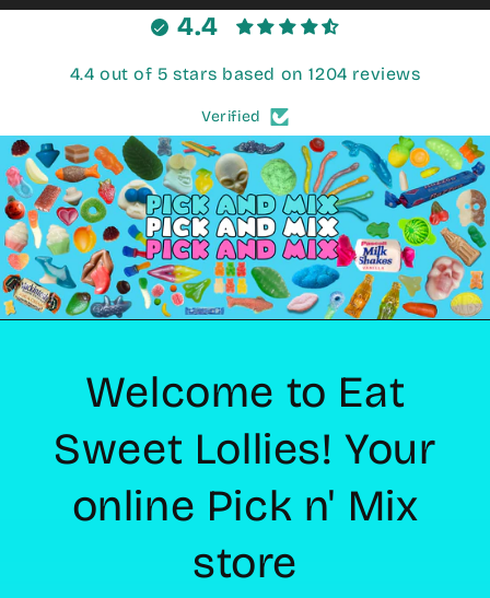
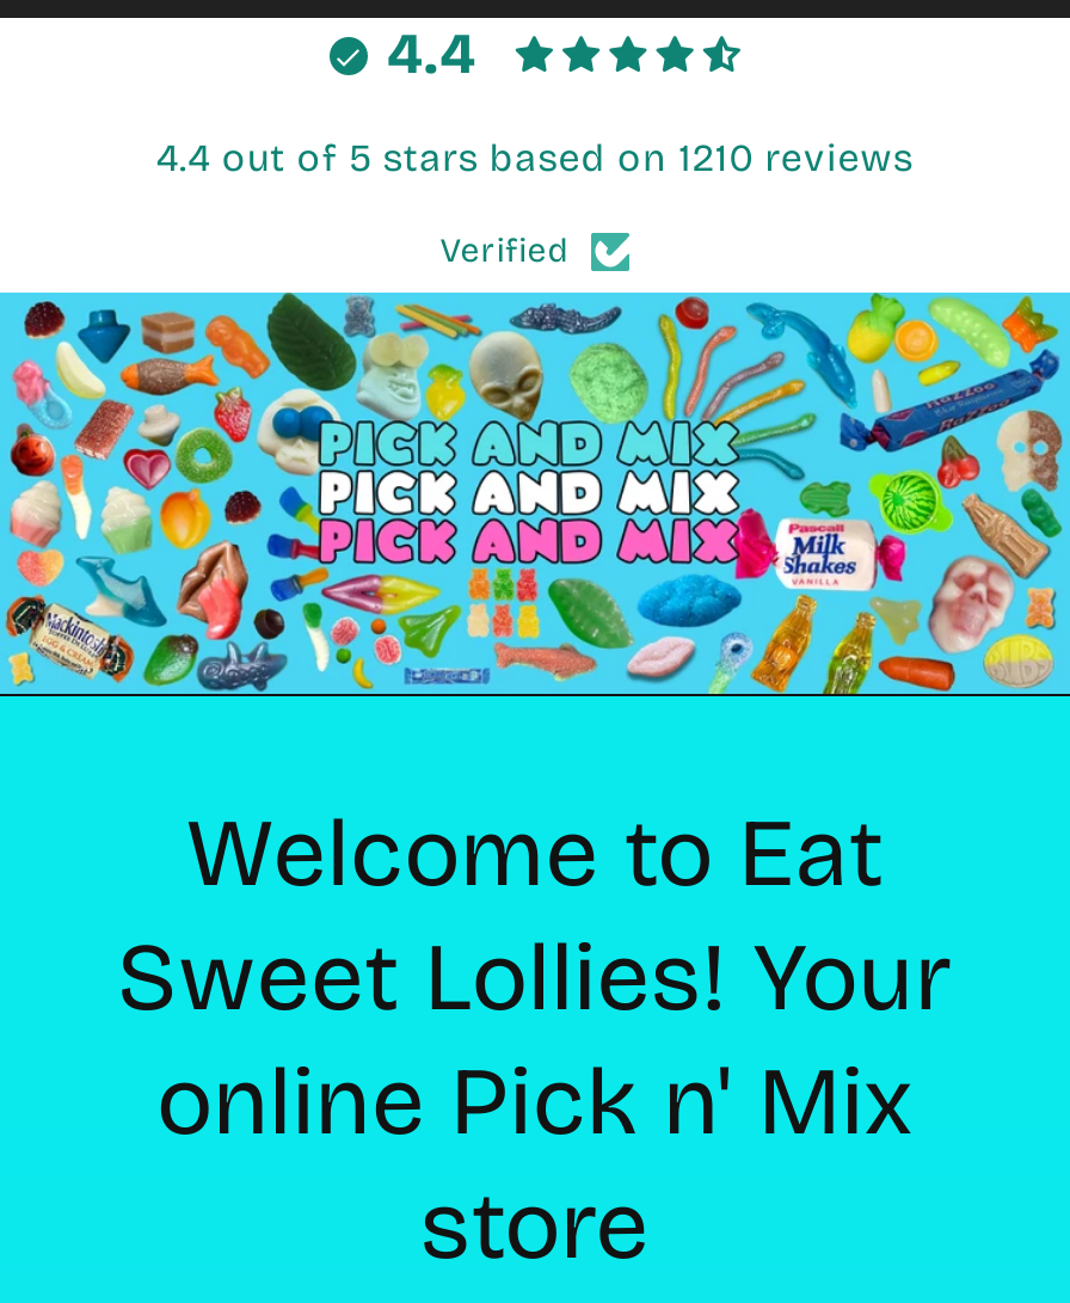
- 4.4 out of 5 stars based on 1204 reviews
+ 4.4 out of 5 stars based on 1210 reviews
